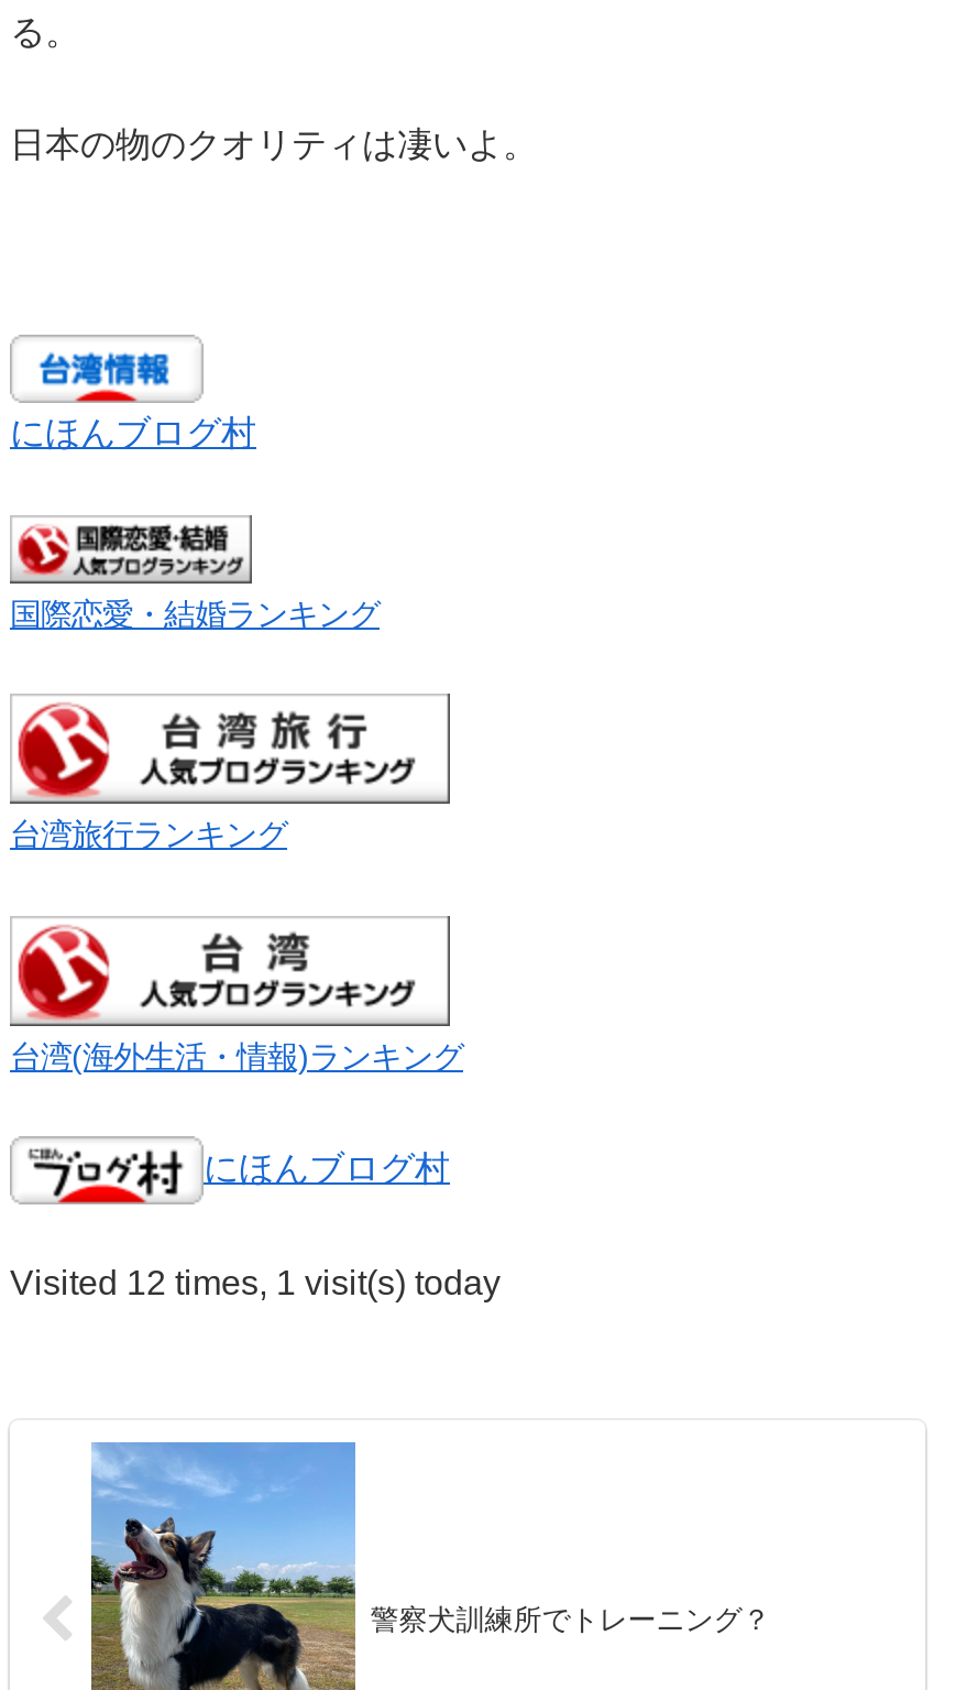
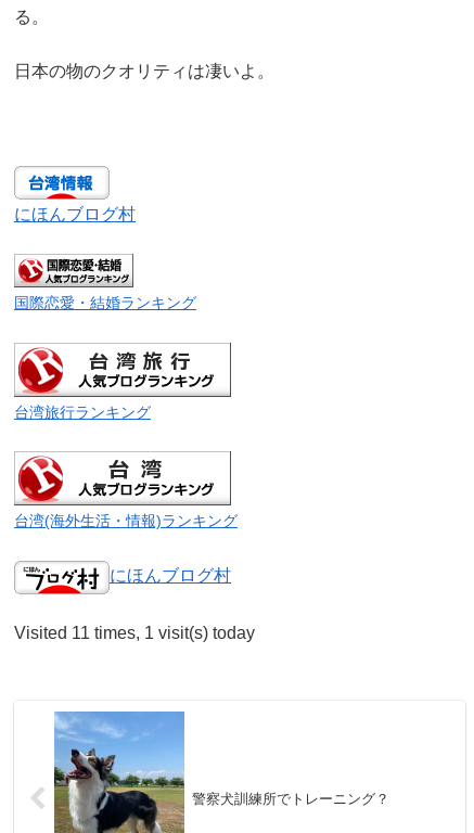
- Visited 12 times, 1 visit(s) today
+ Visited 11 times, 1 visit(s) today
